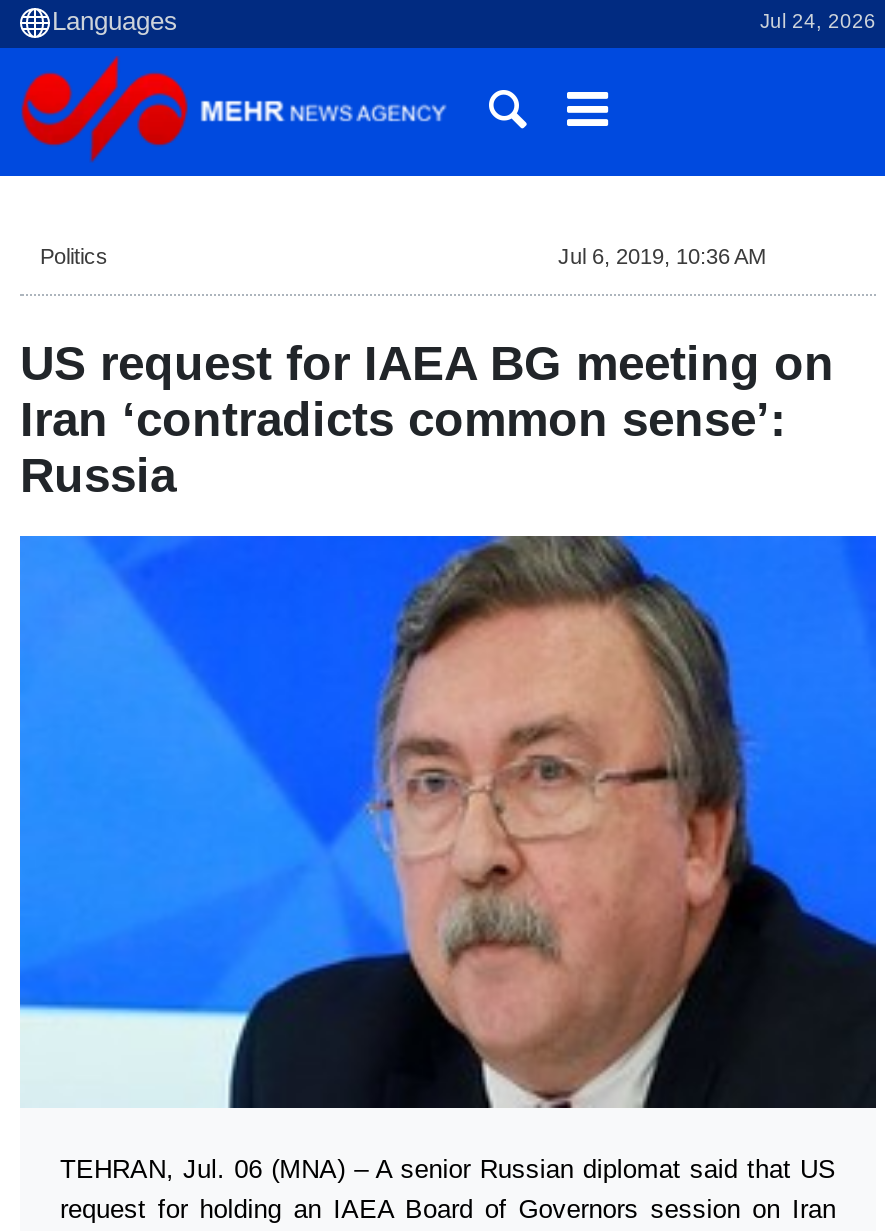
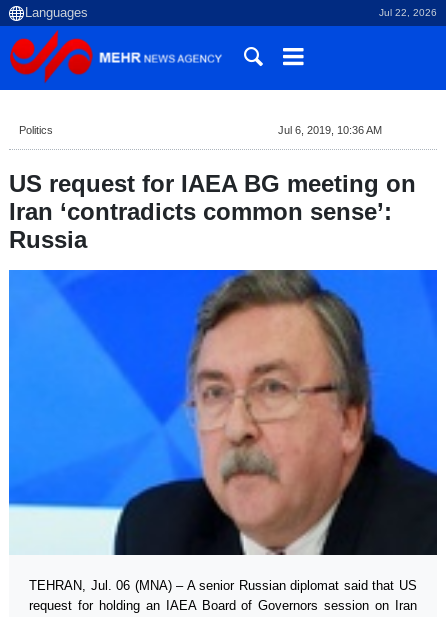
- Jul 24, 2026
+ Jul 22, 2026
